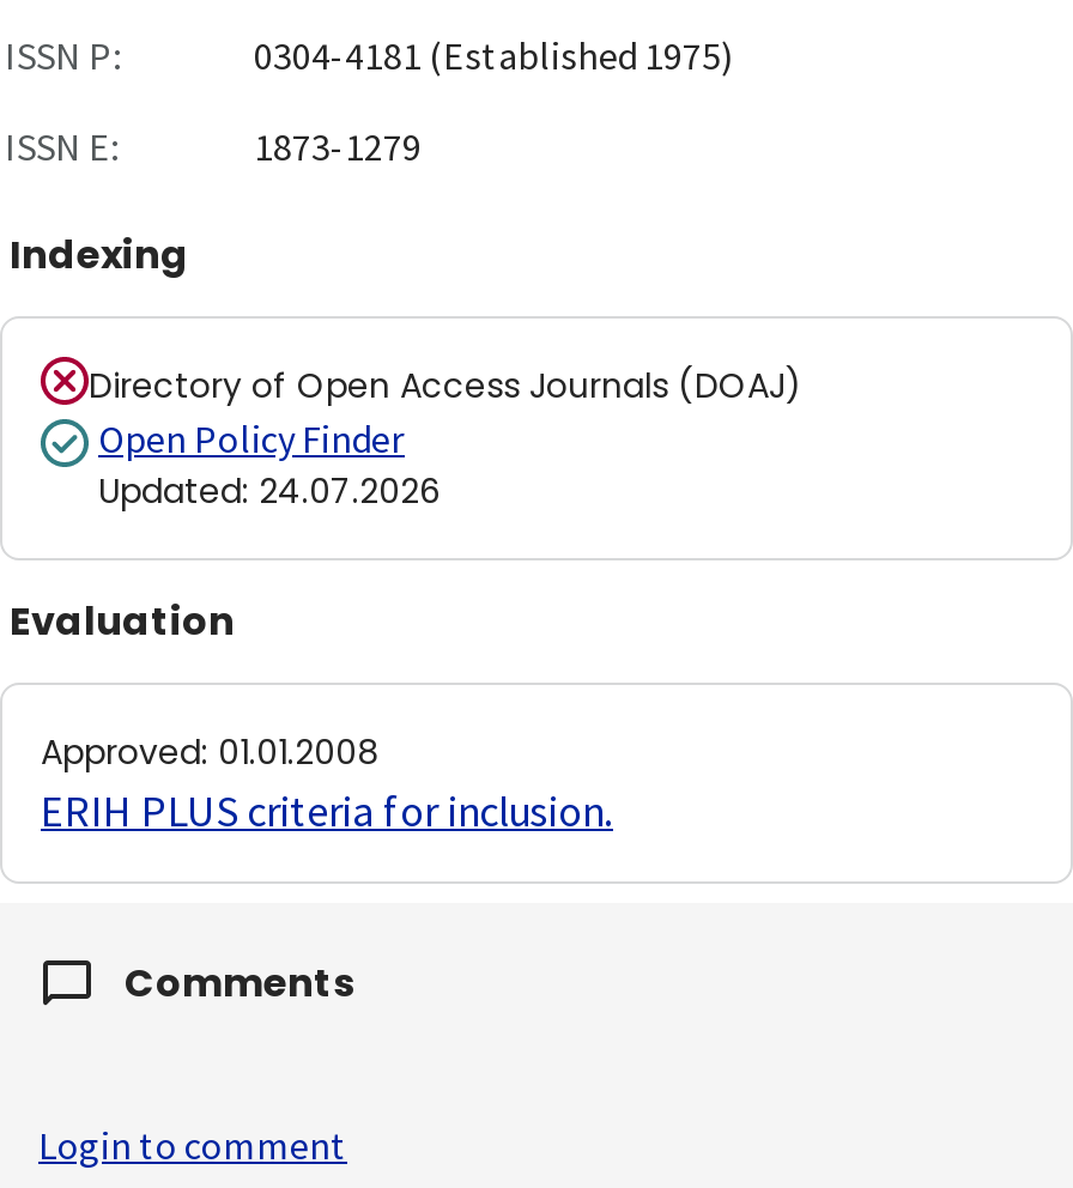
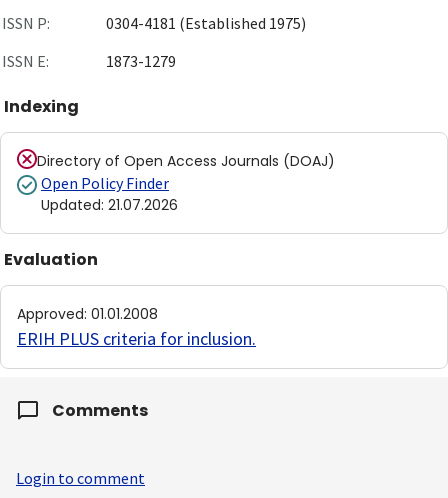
- Updated: 24.07.2026
+ Updated: 21.07.2026
